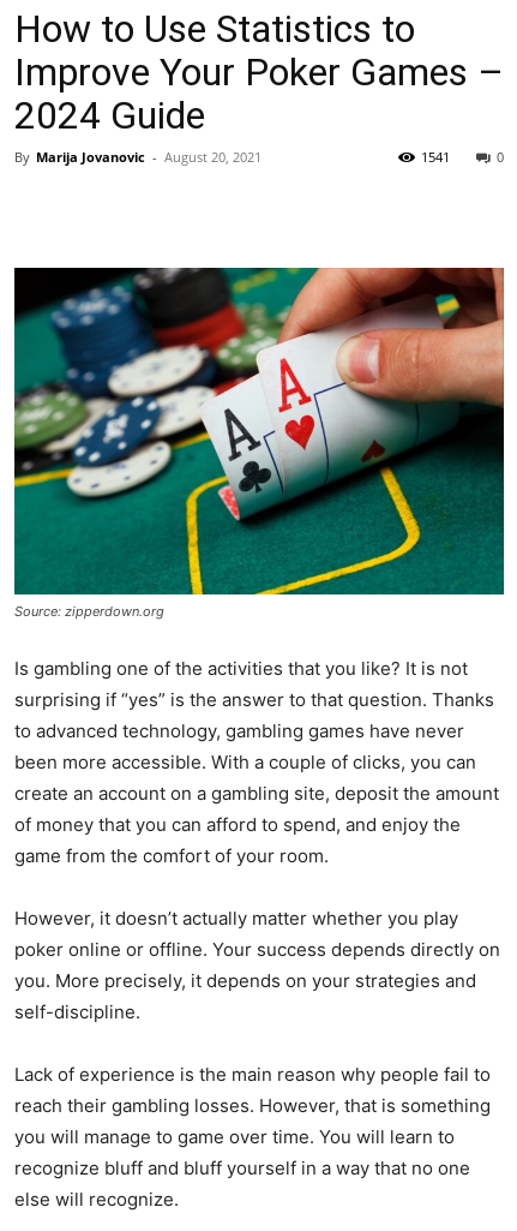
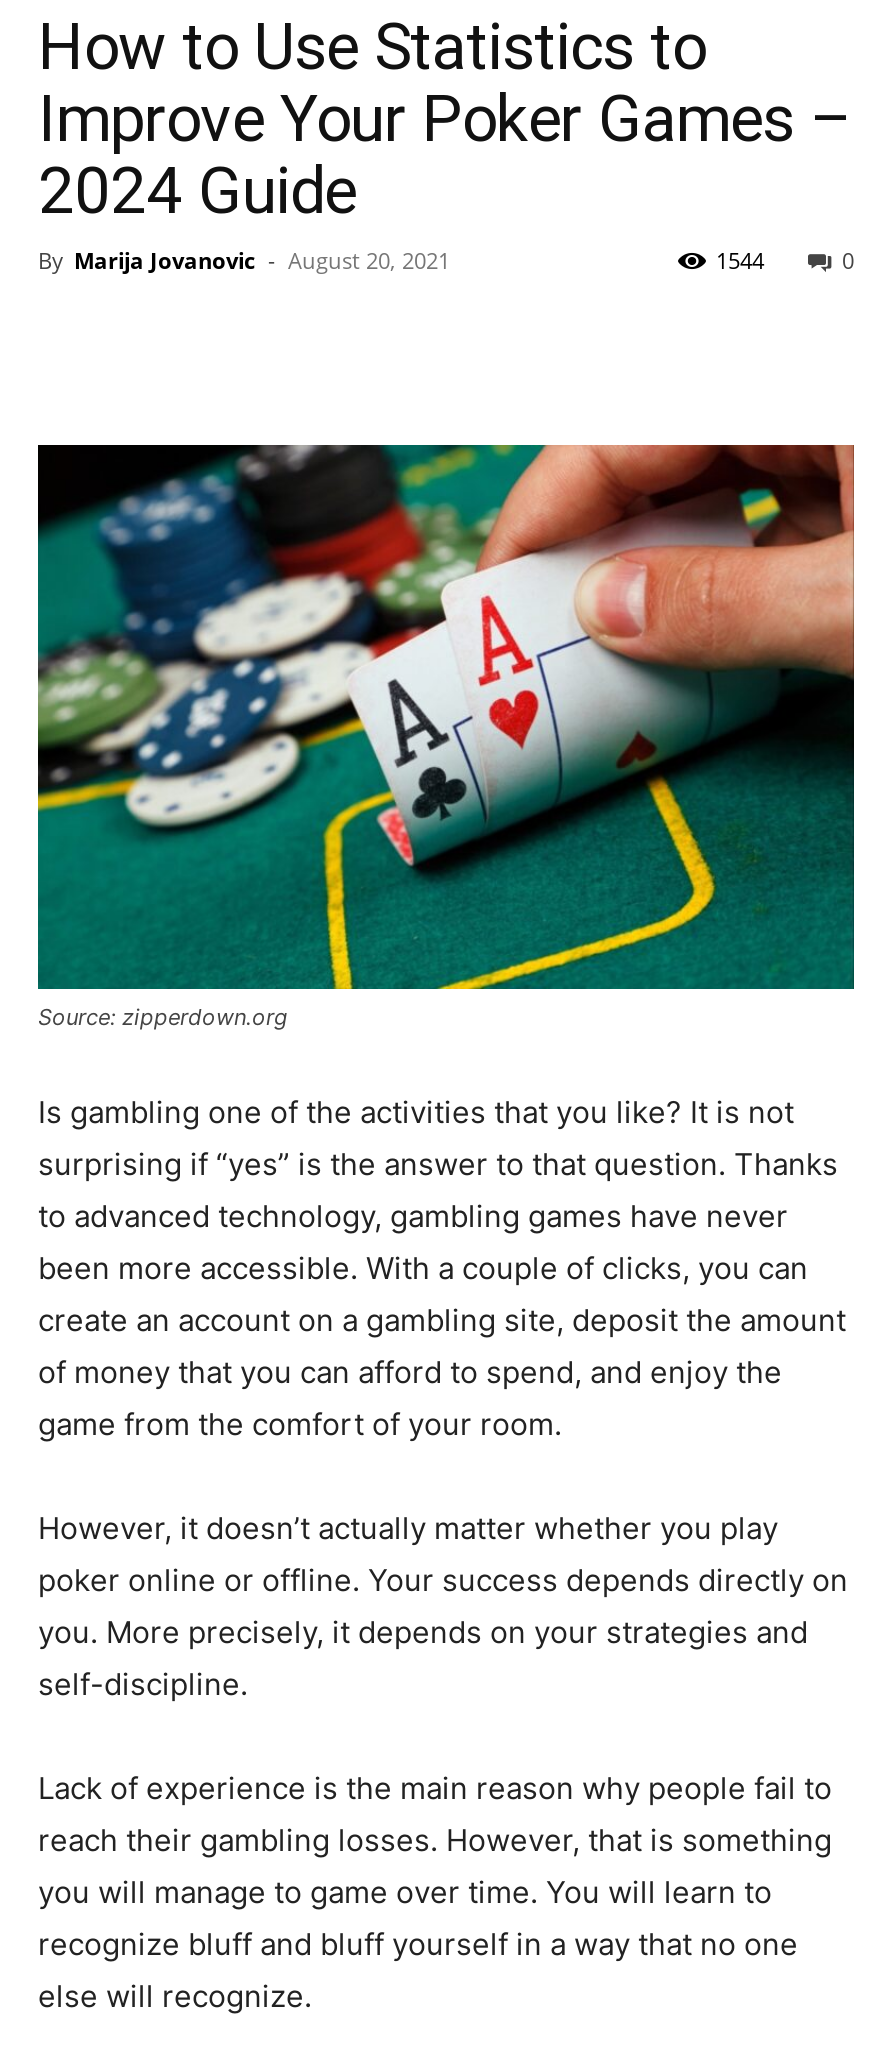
- 1541
+ 1544
